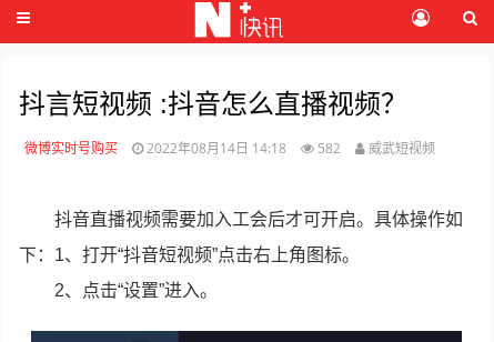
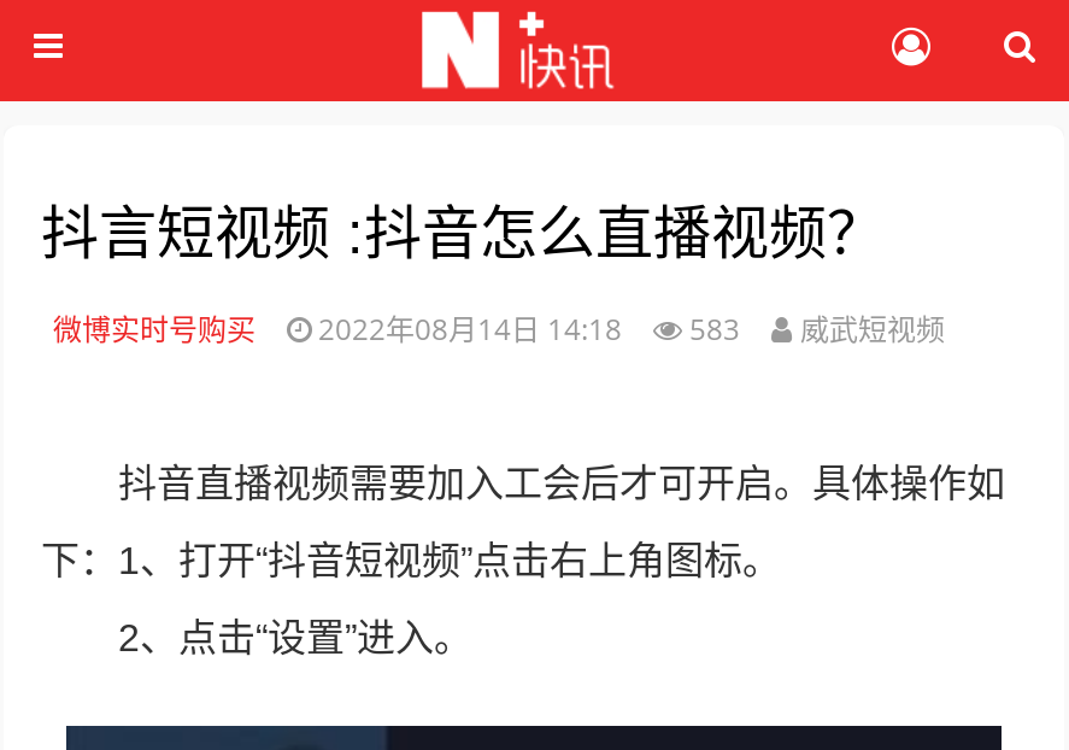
- 微博实时号购买 2022年08月14日 14:18 582 威武短视频
+ 微博实时号购买 2022年08月14日 14:18 583 威武短视频
